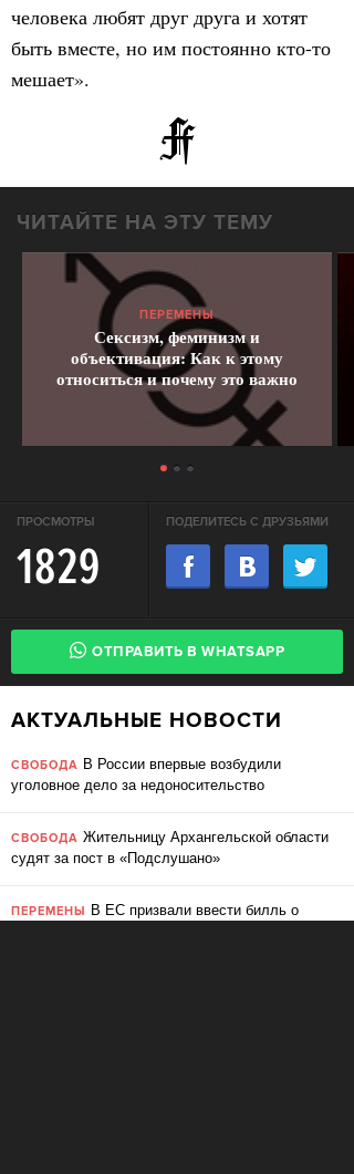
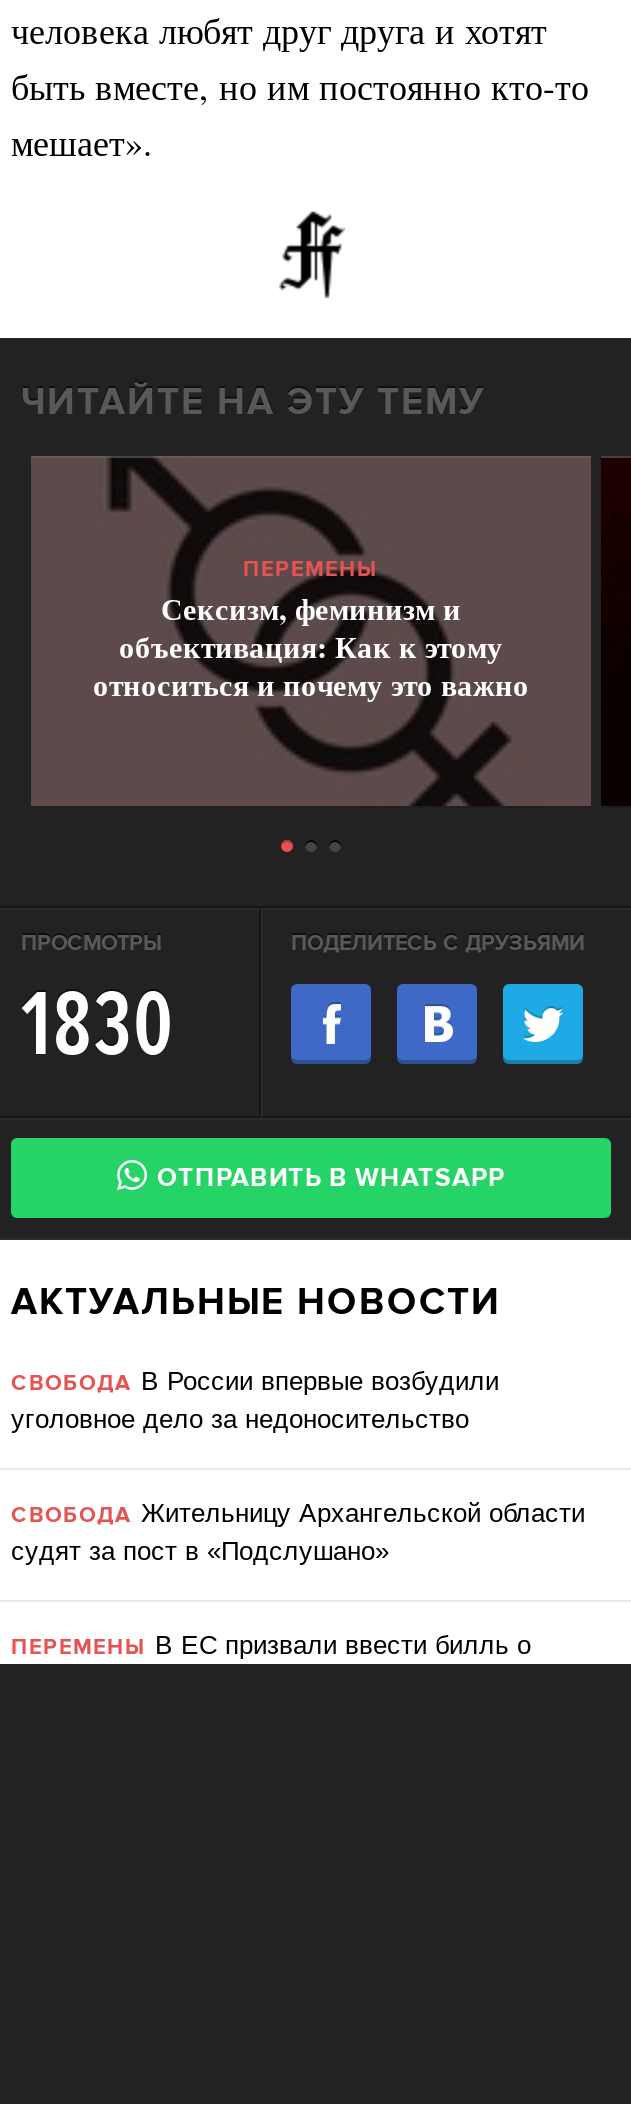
- 1829
+ 1830
